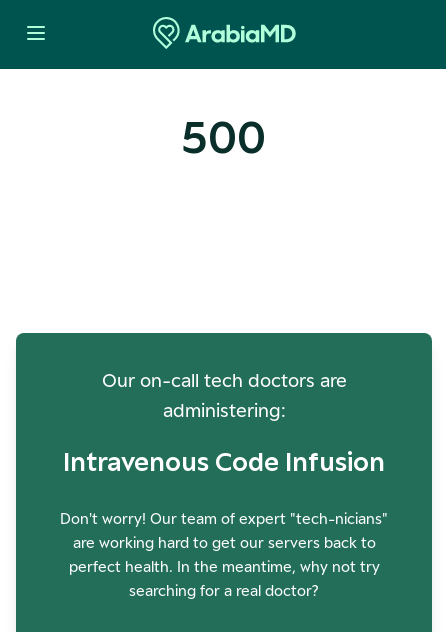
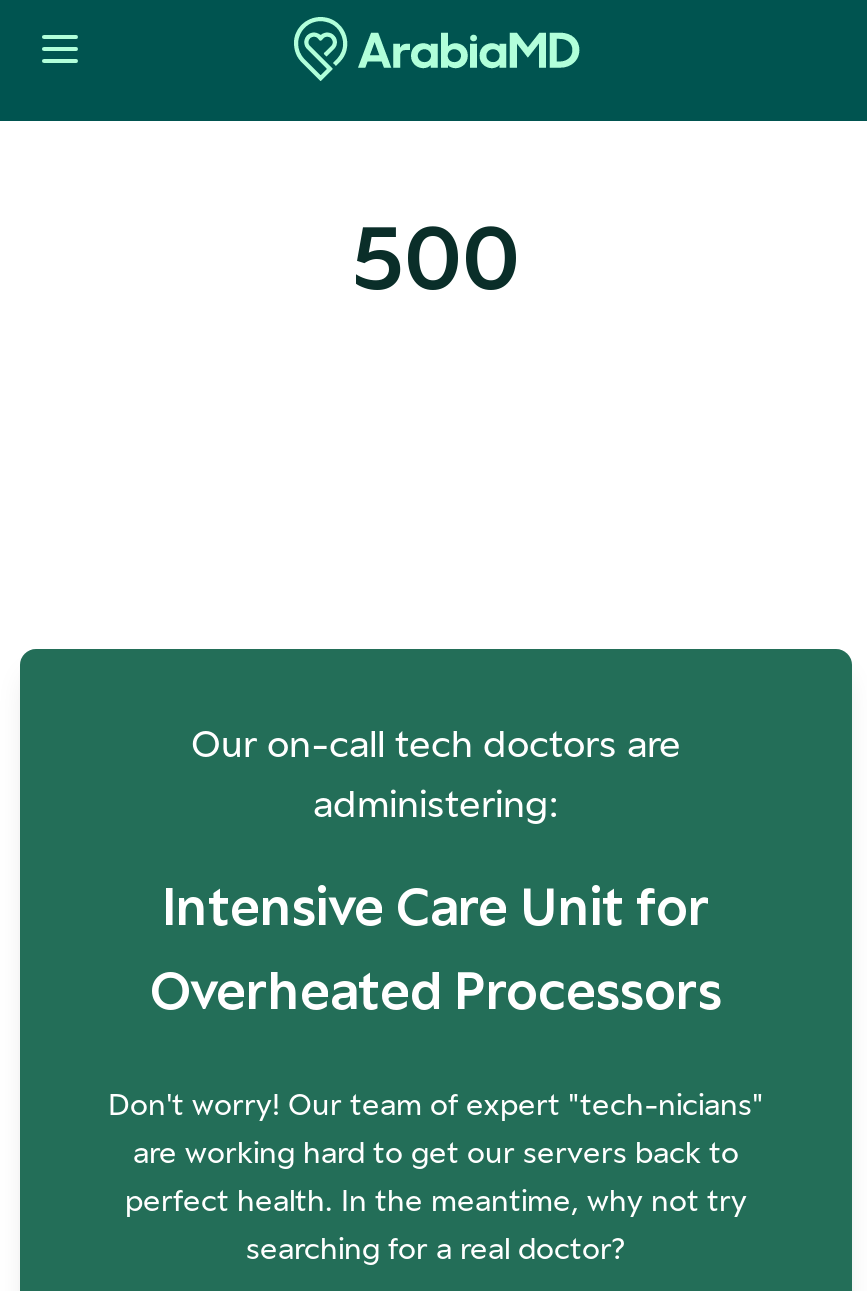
- Intravenous Code Infusion
+ Intensive Care Unit for
+ Overheated Processors
